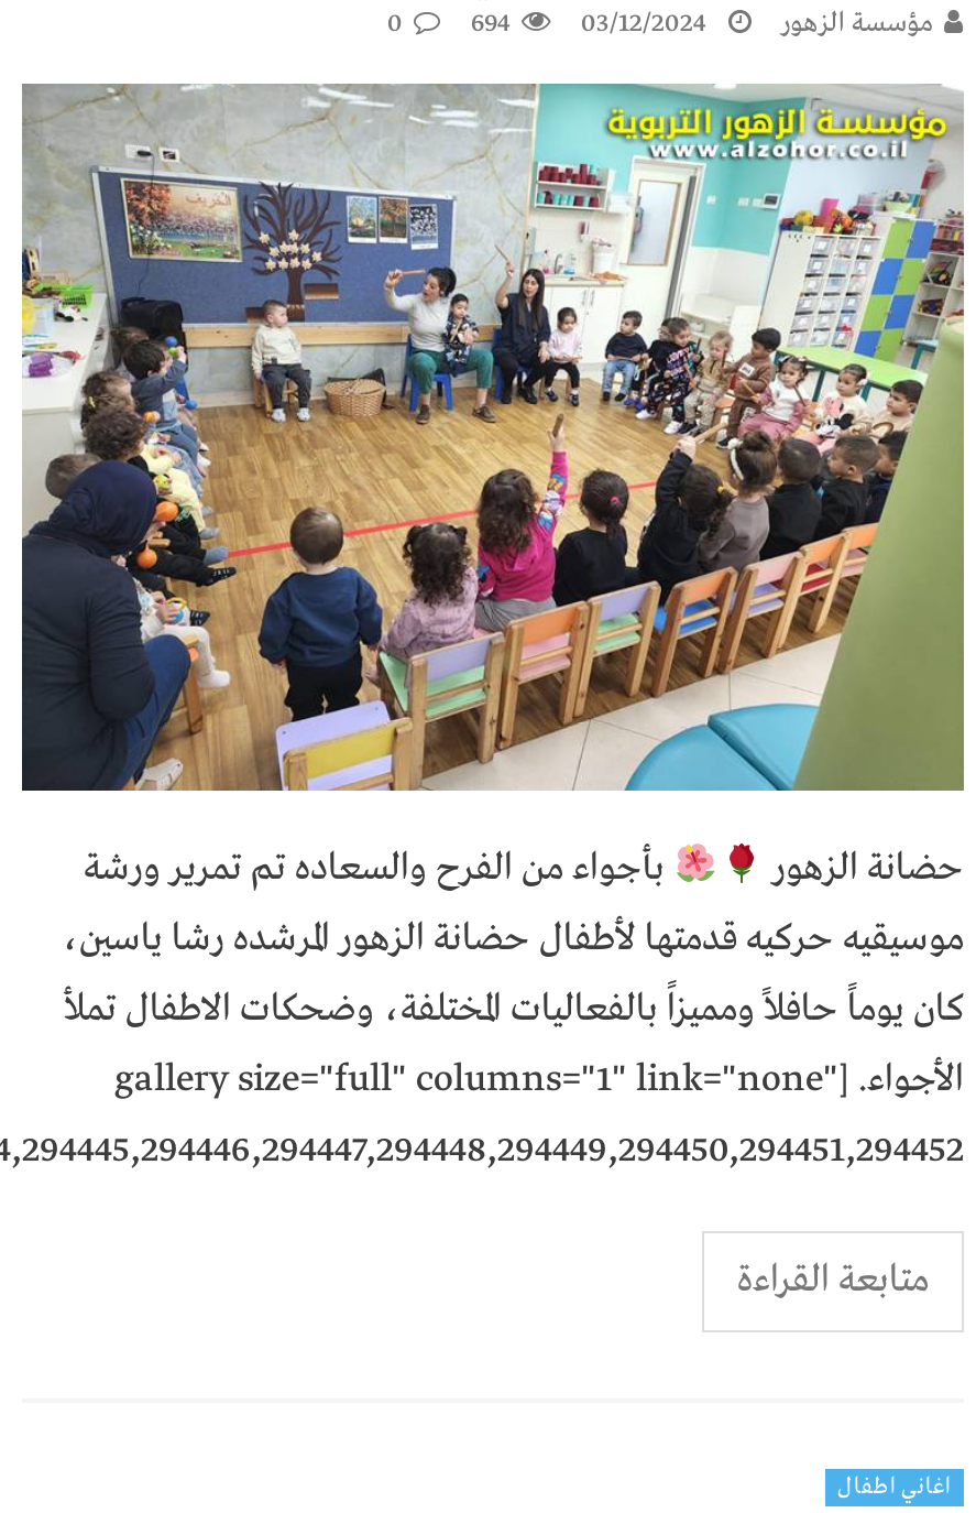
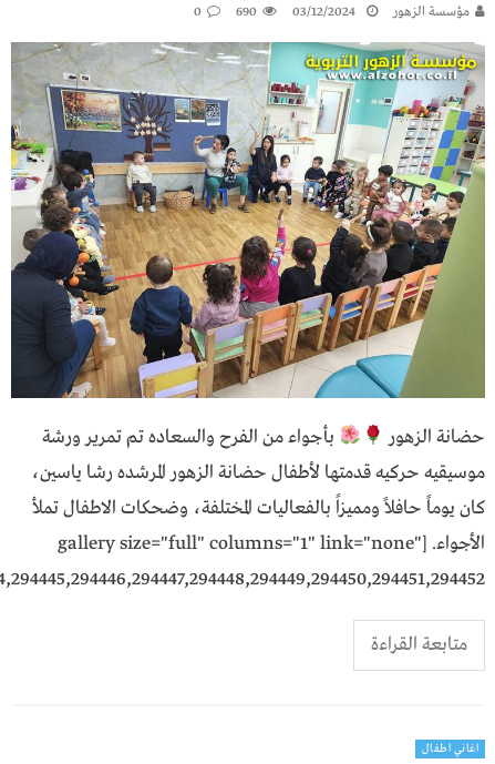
- 0 694 03/12/2024
+ 0 690 03/12/2024
